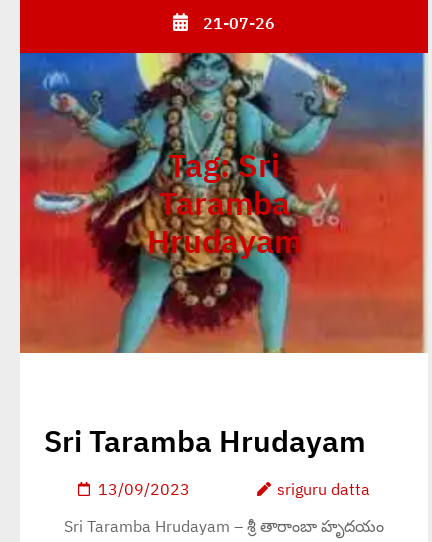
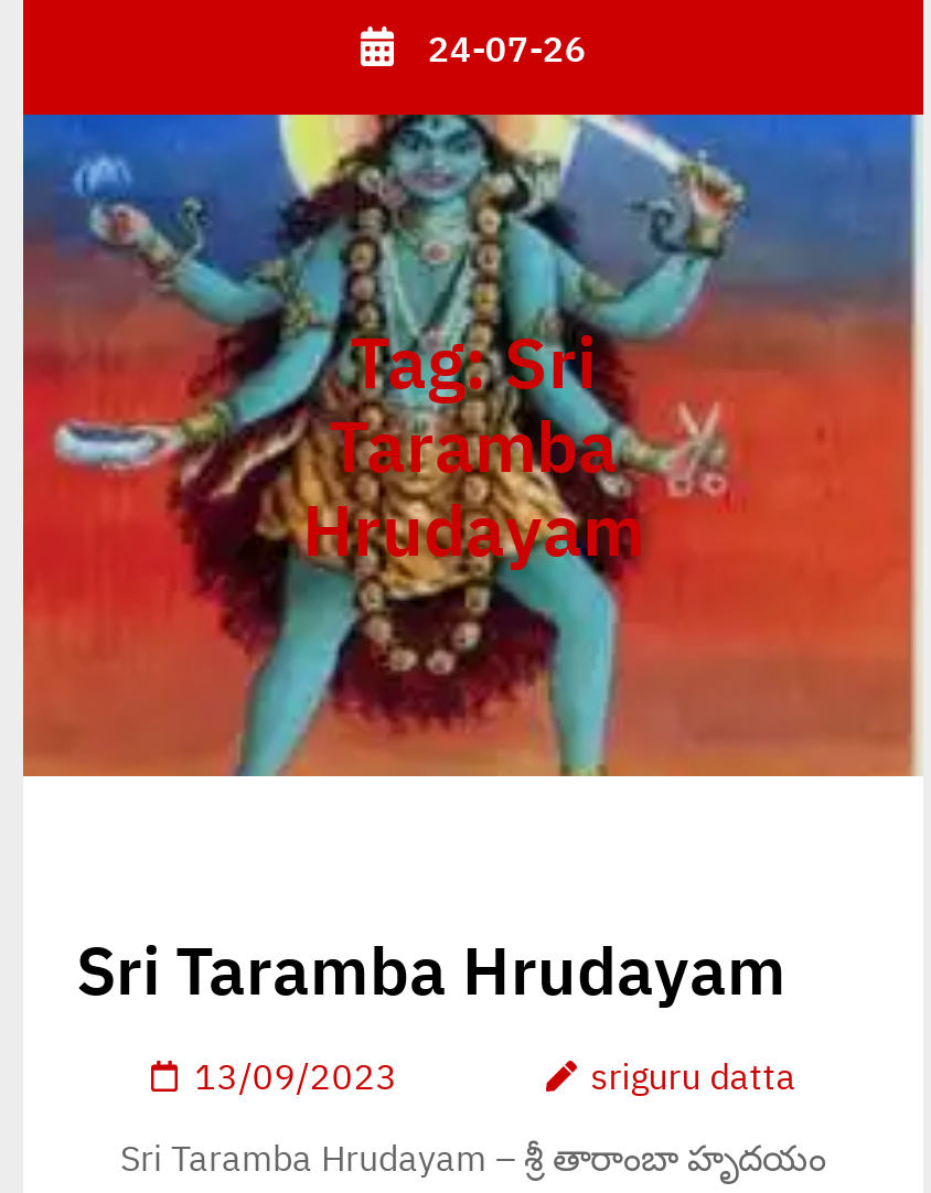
- 21-07-26
+ 24-07-26
